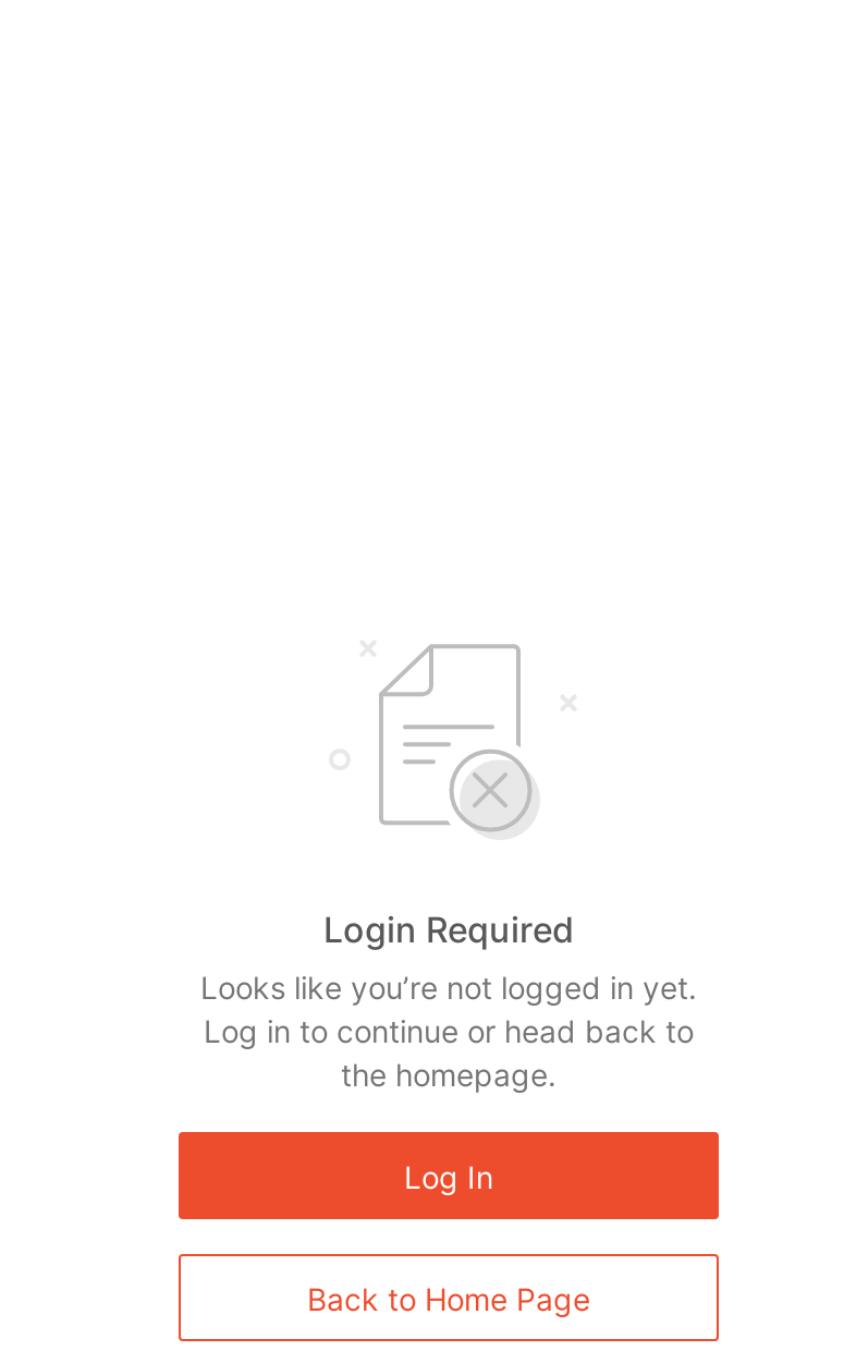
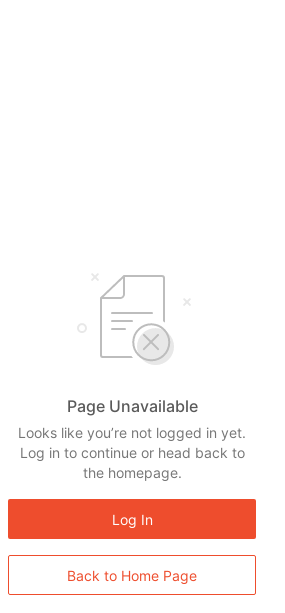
- Login Required
+ Page Unavailable
